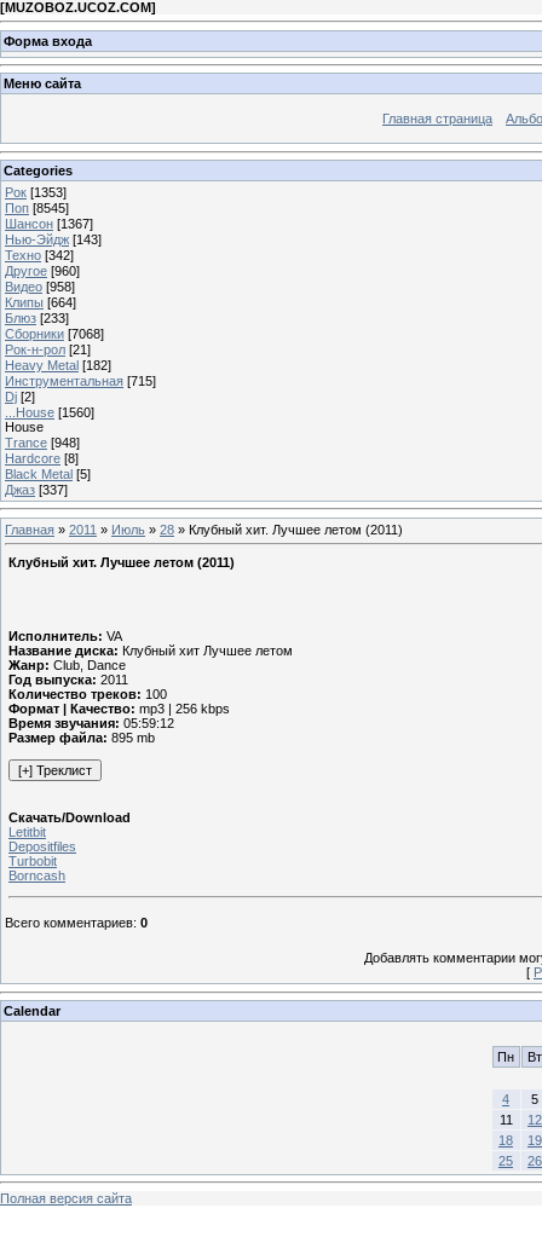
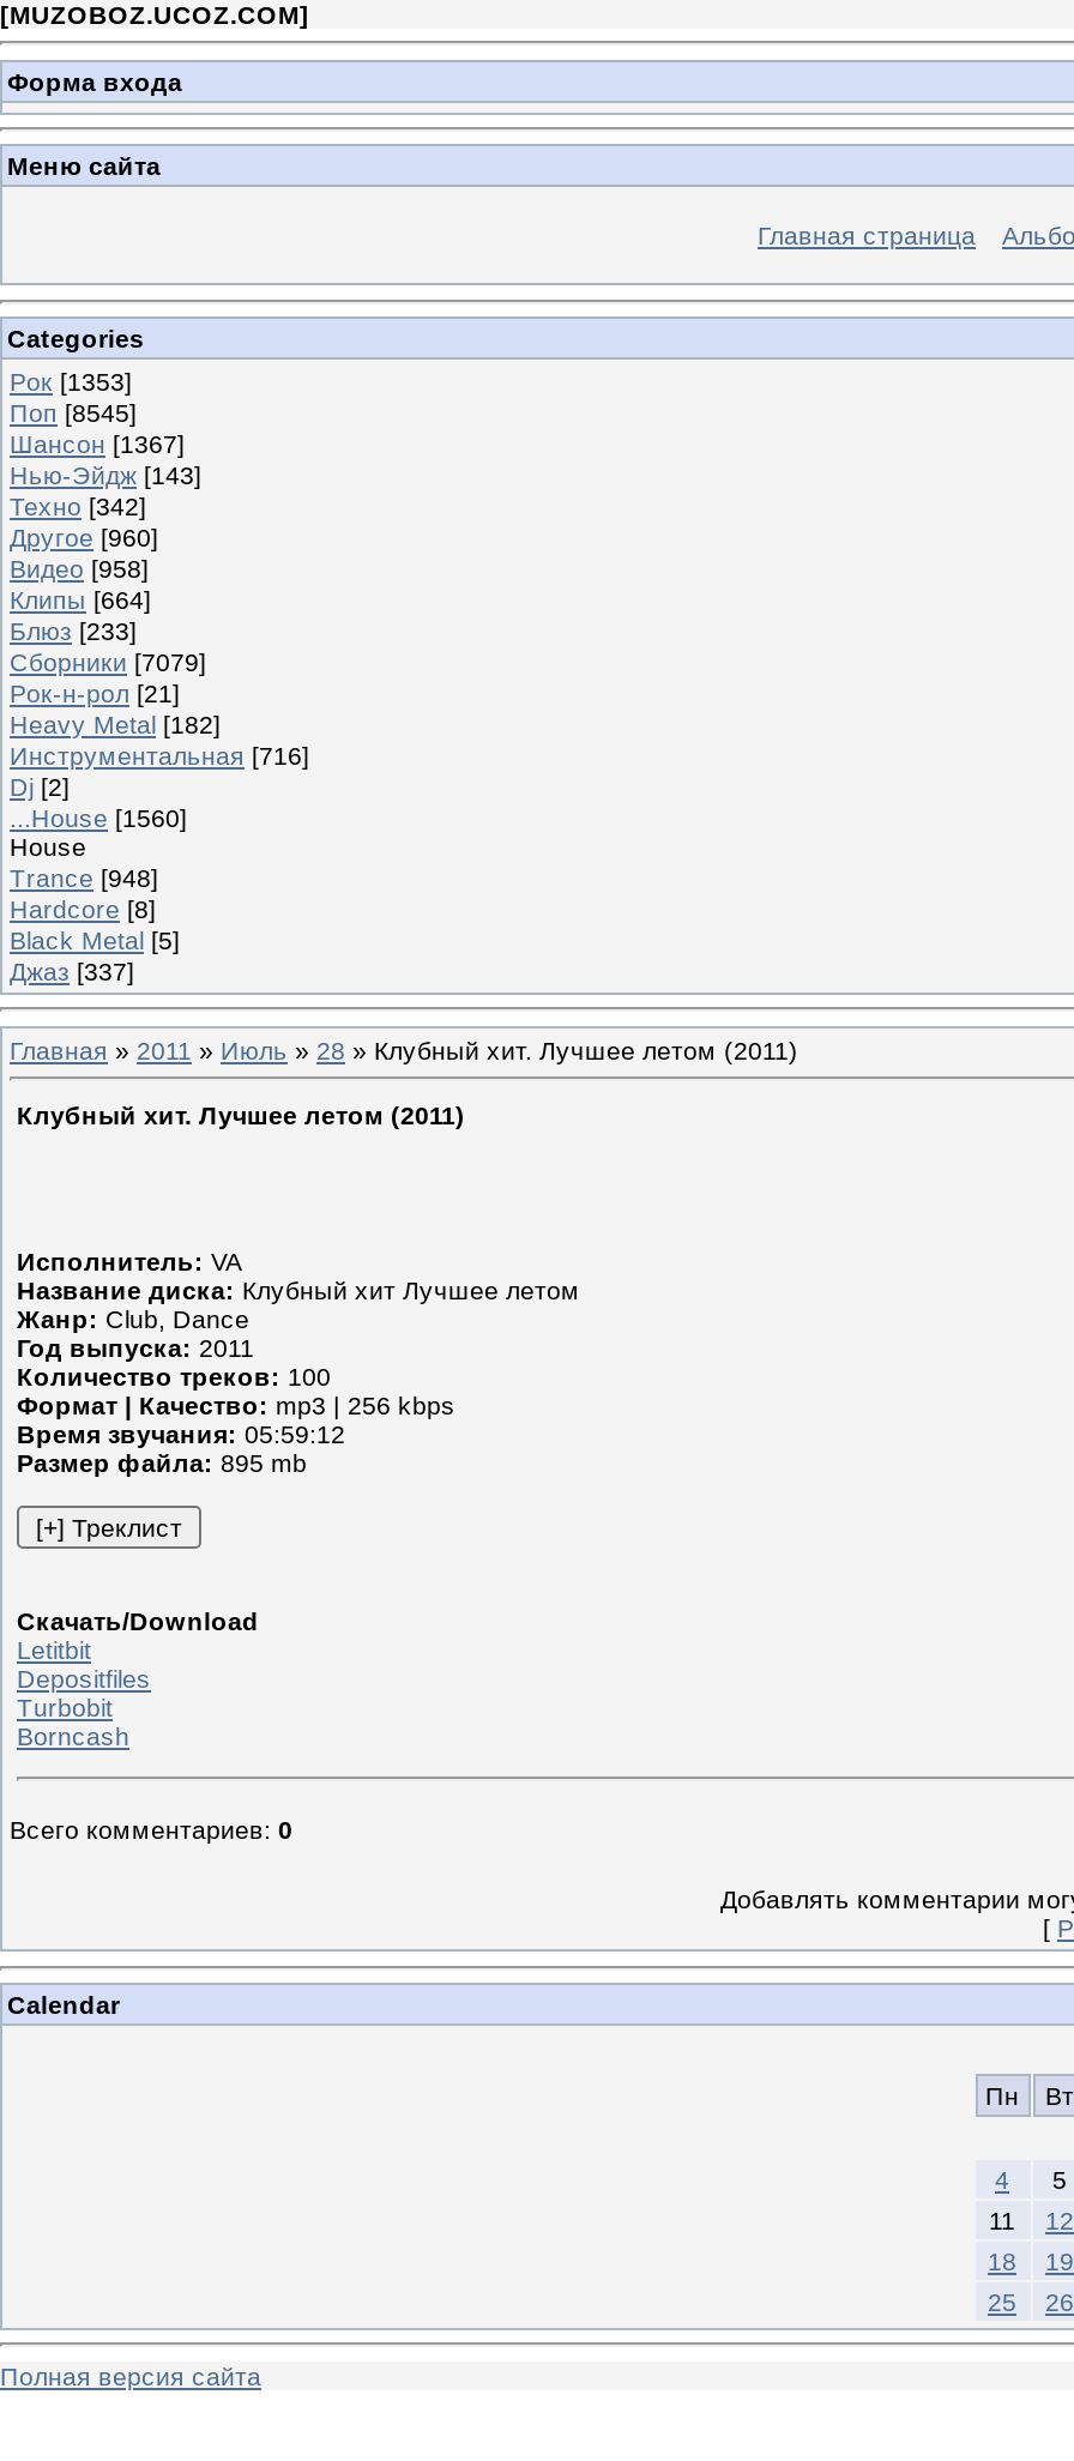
- Сборники [7068]
+ Сборники [7079]

- Инструментальная [715]
+ Инструментальная [716]
